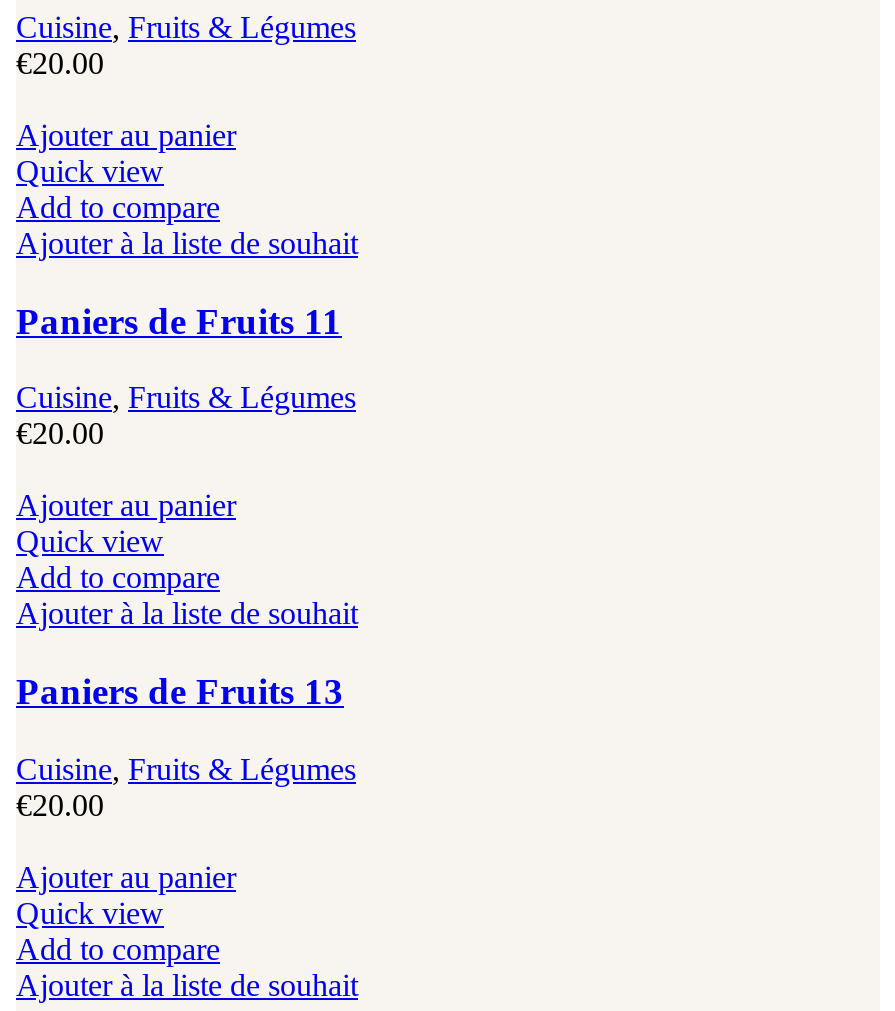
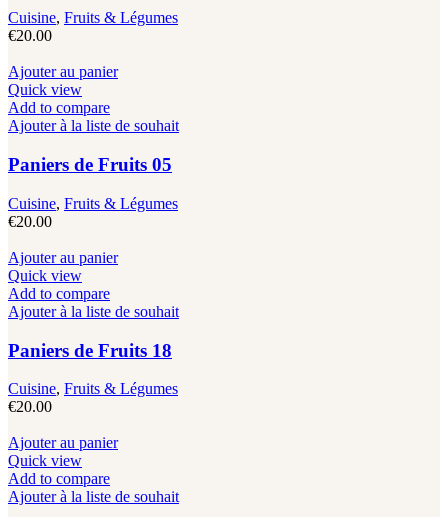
- Paniers de Fruits 11
+ Paniers de Fruits 05

- Paniers de Fruits 13
+ Paniers de Fruits 18
